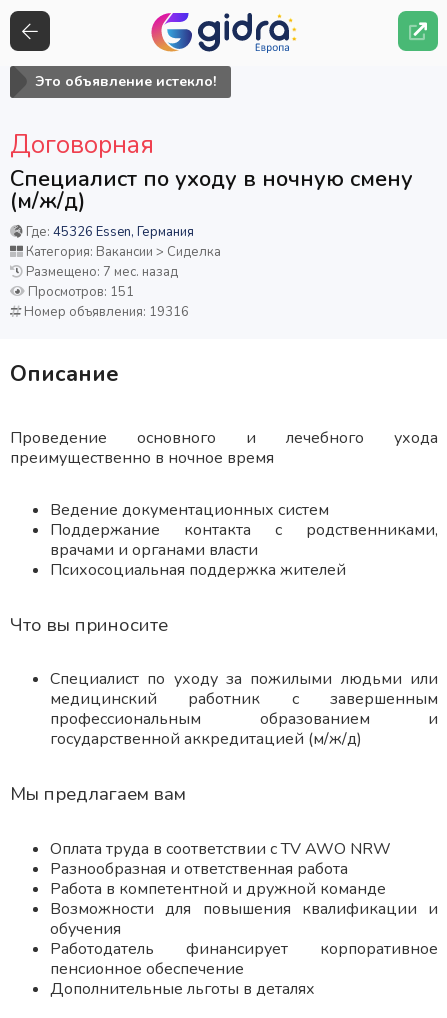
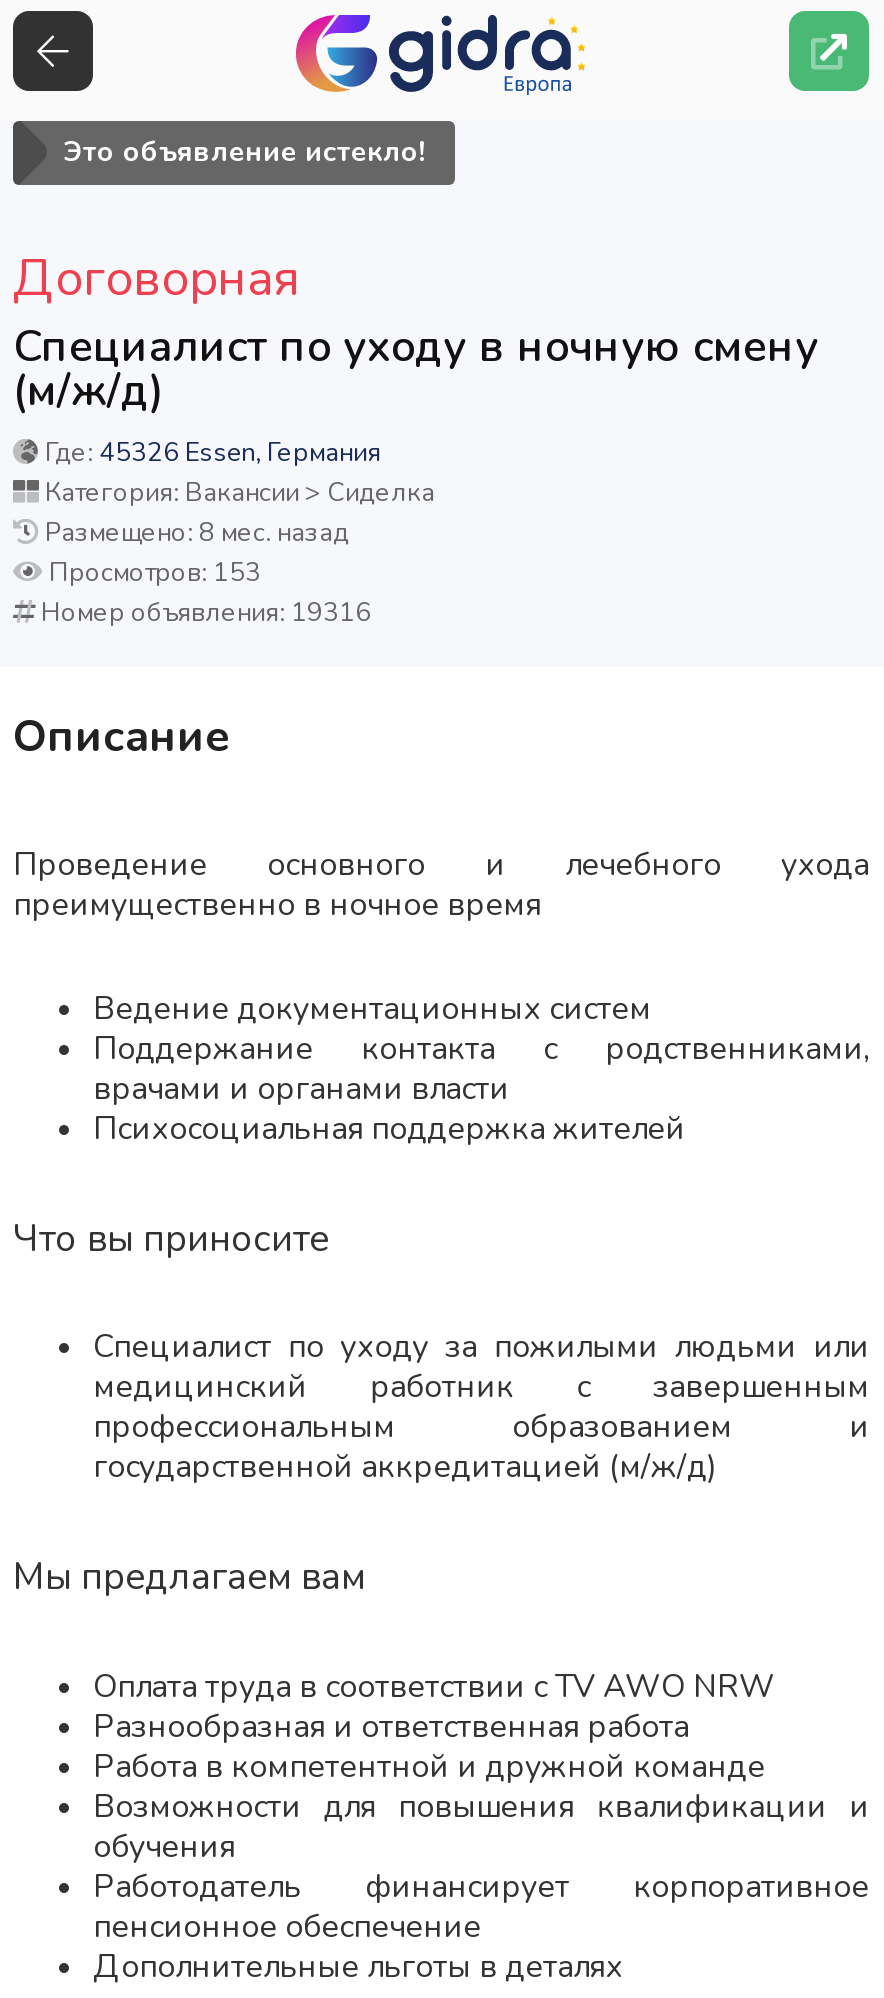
- Размещено: 7 мес. назад
+ Размещено: 8 мес. назад

- Просмотров: 151
+ Просмотров: 153
